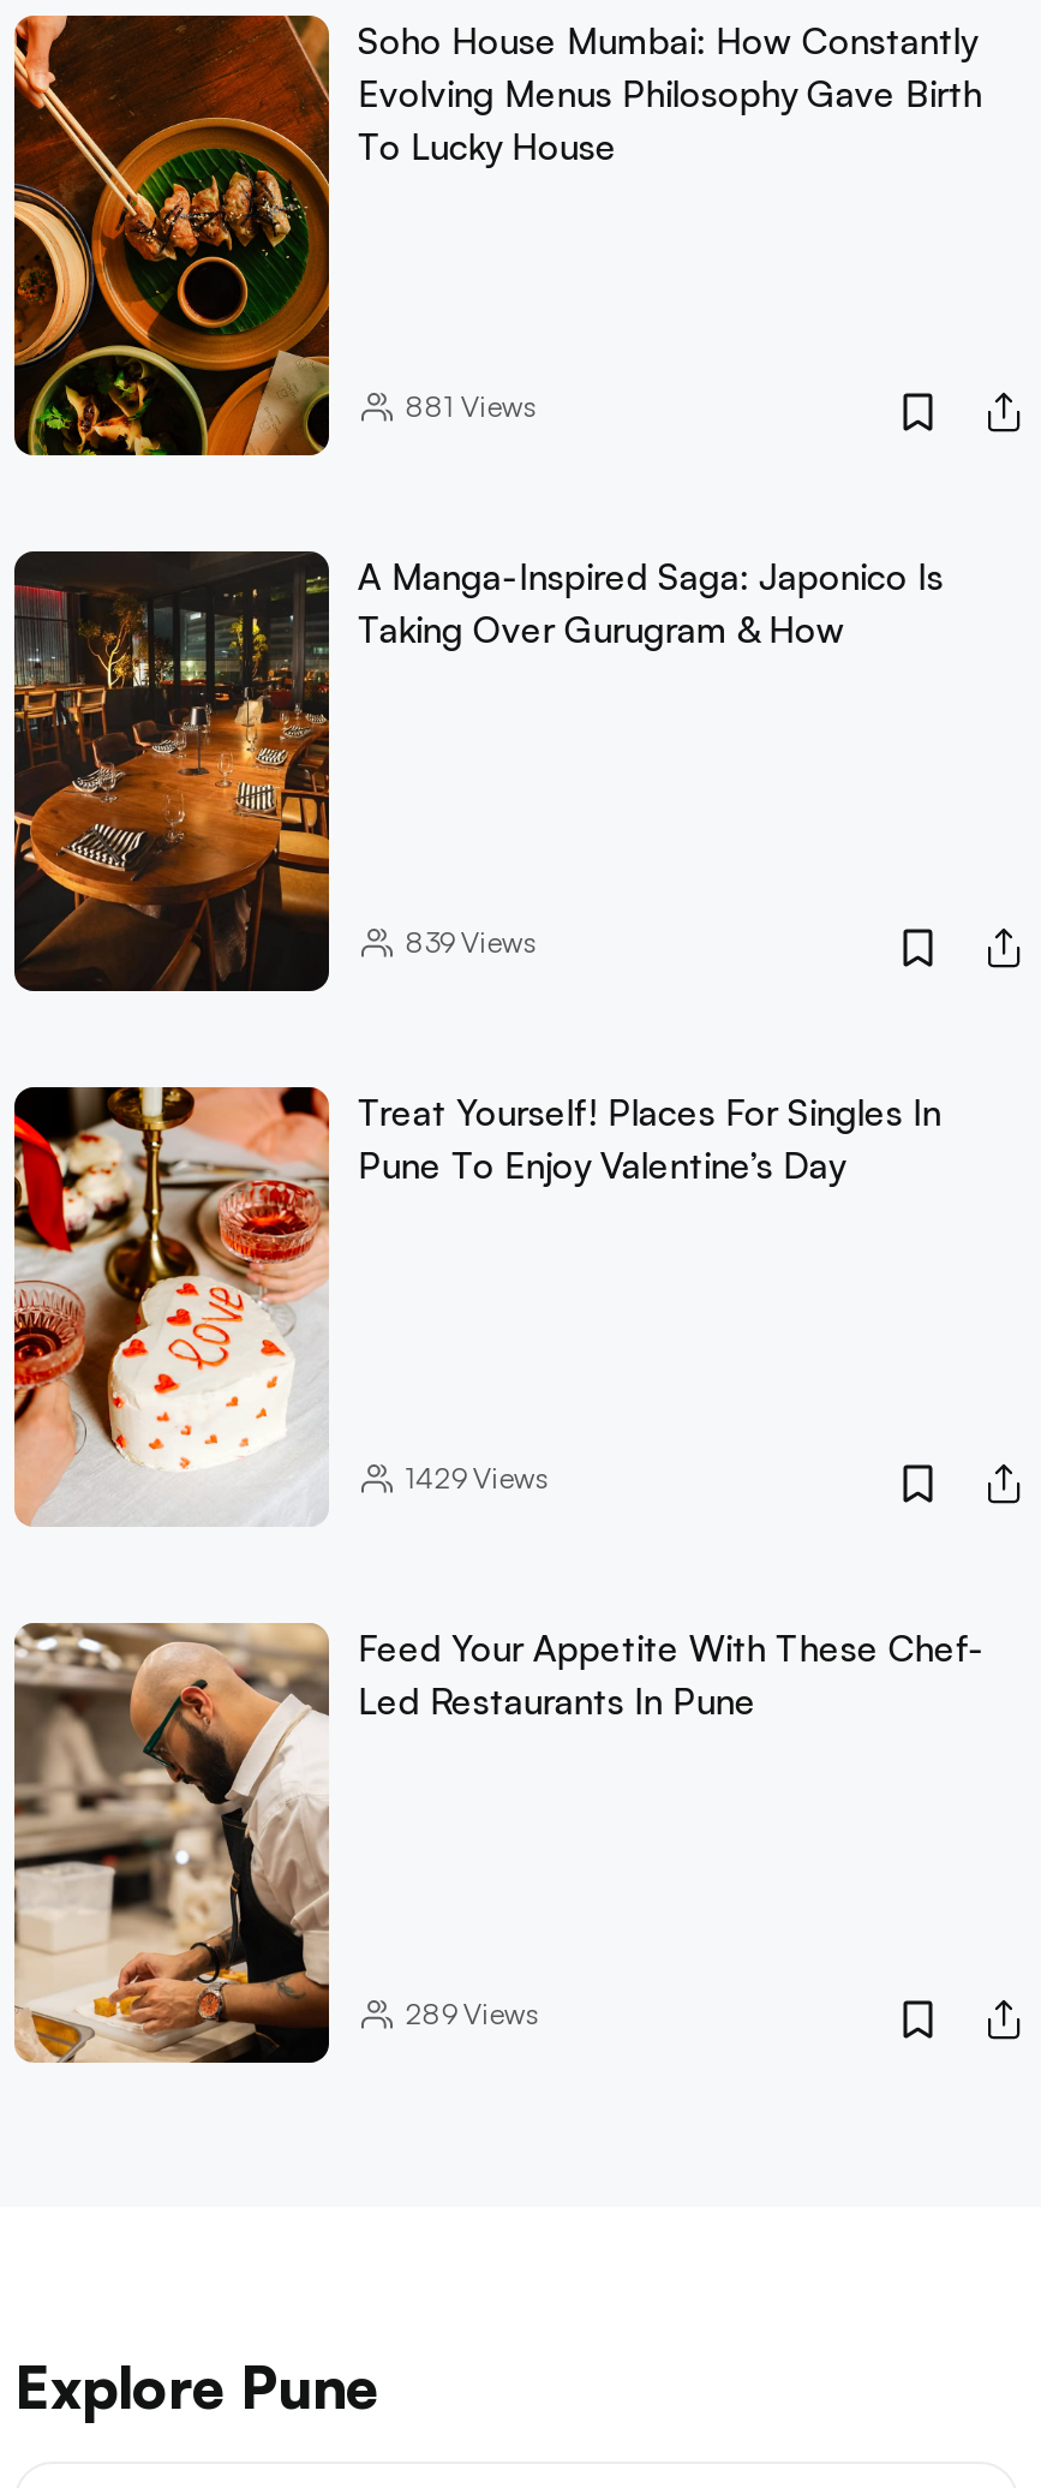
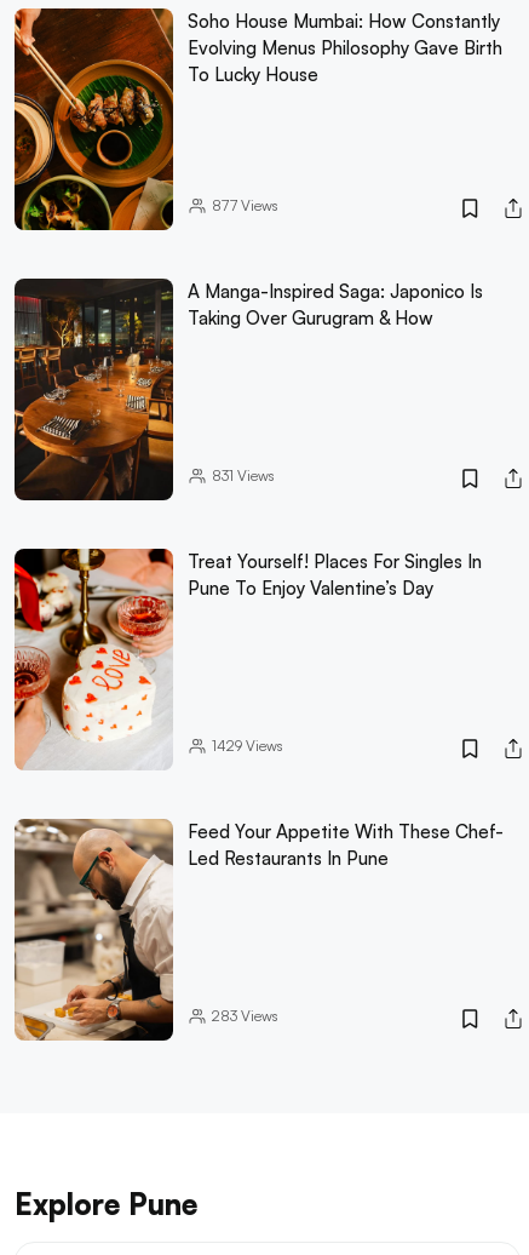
- 881 Views
+ 877 Views

- 839Views
+ 831Views

- 289Views
+ 283Views
